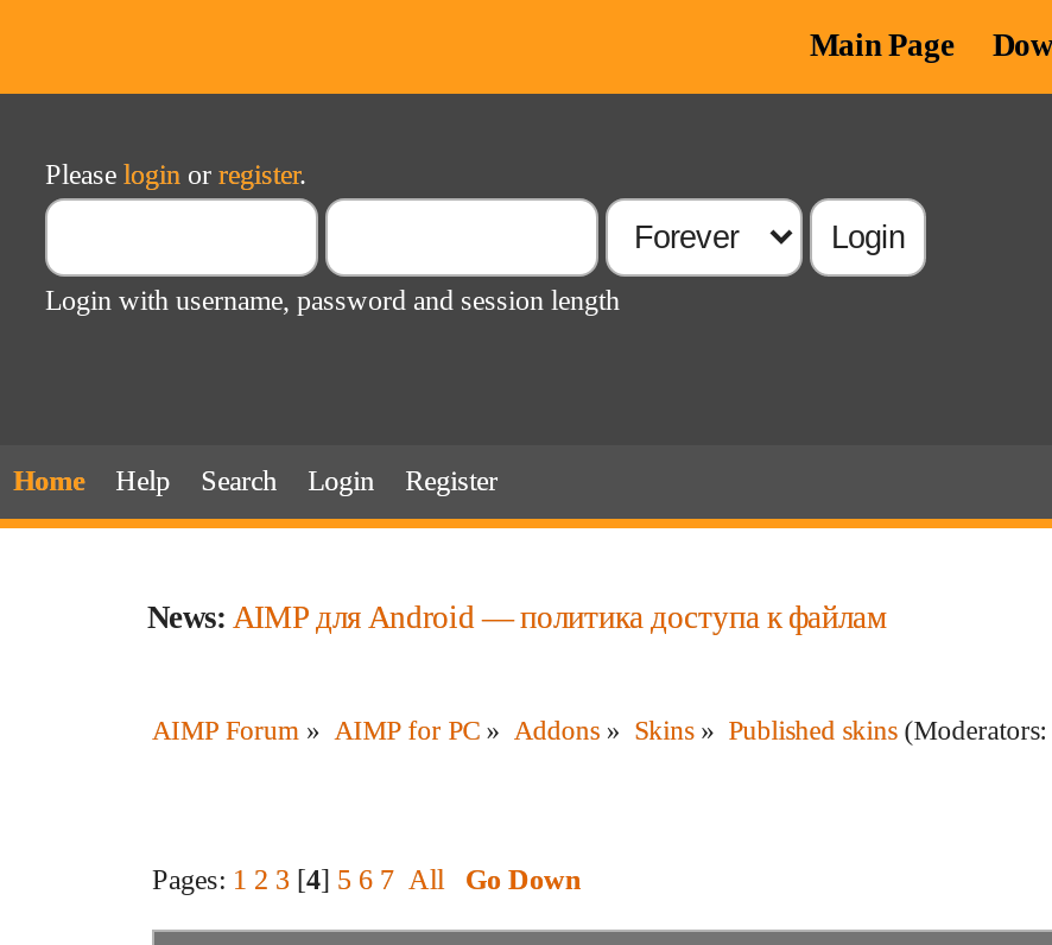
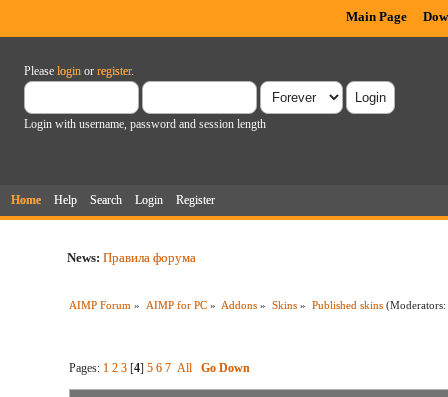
- News: AIMP для Android — политика доступа к файлам
+ News: Правила форума
